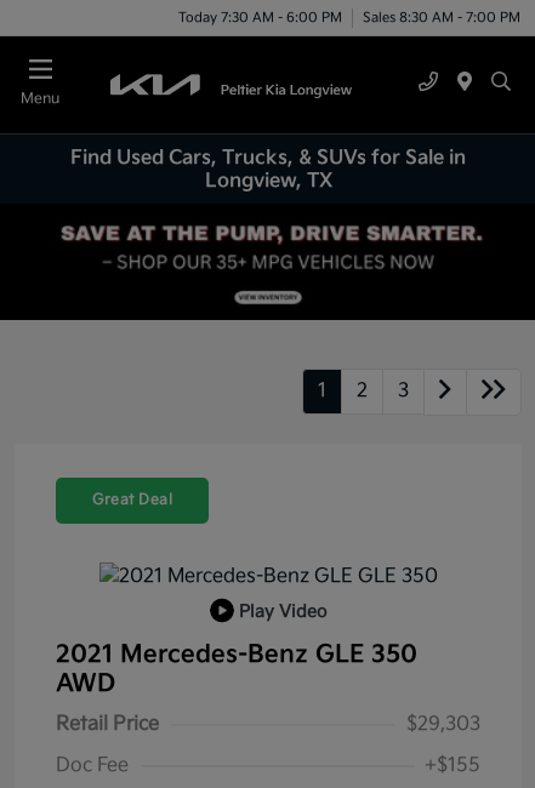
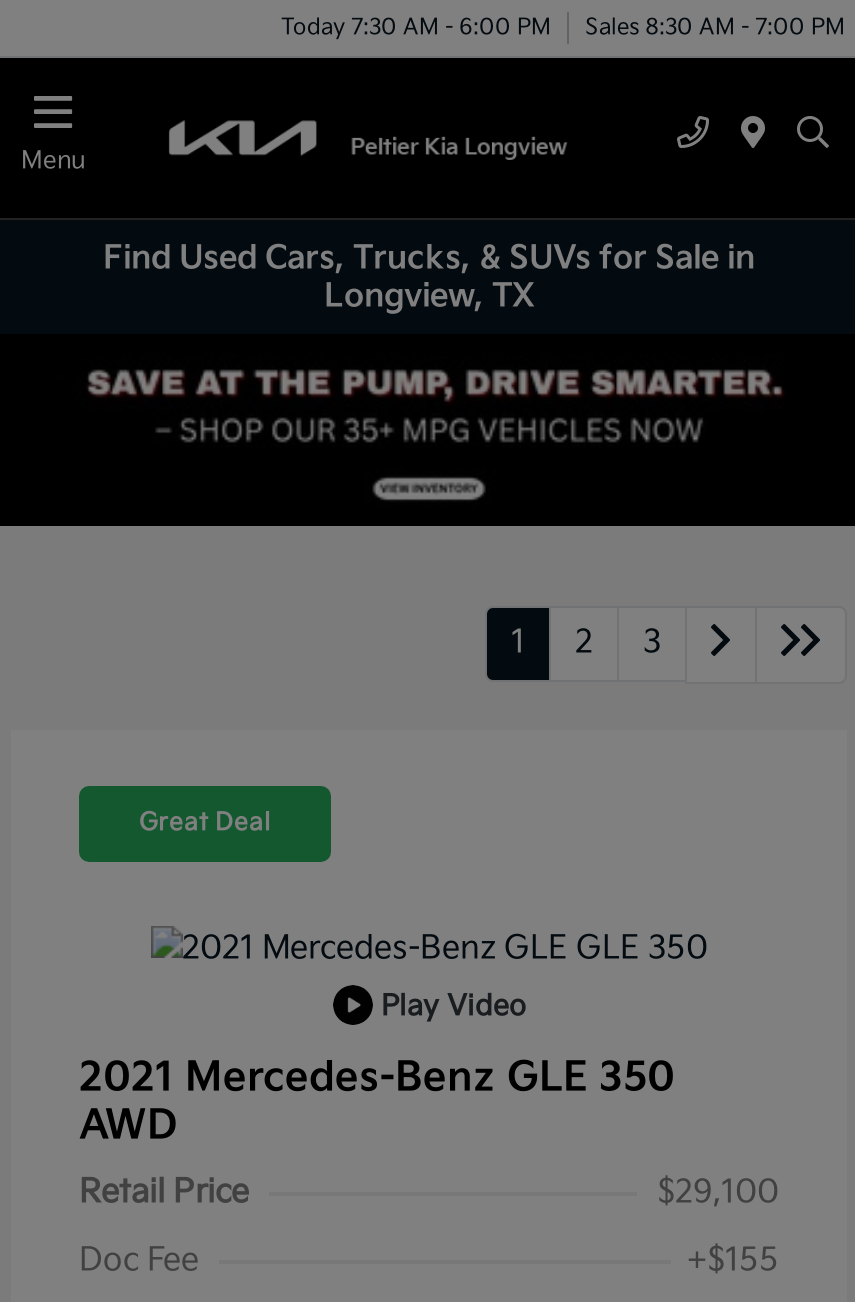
- $29,303
+ $29,100
